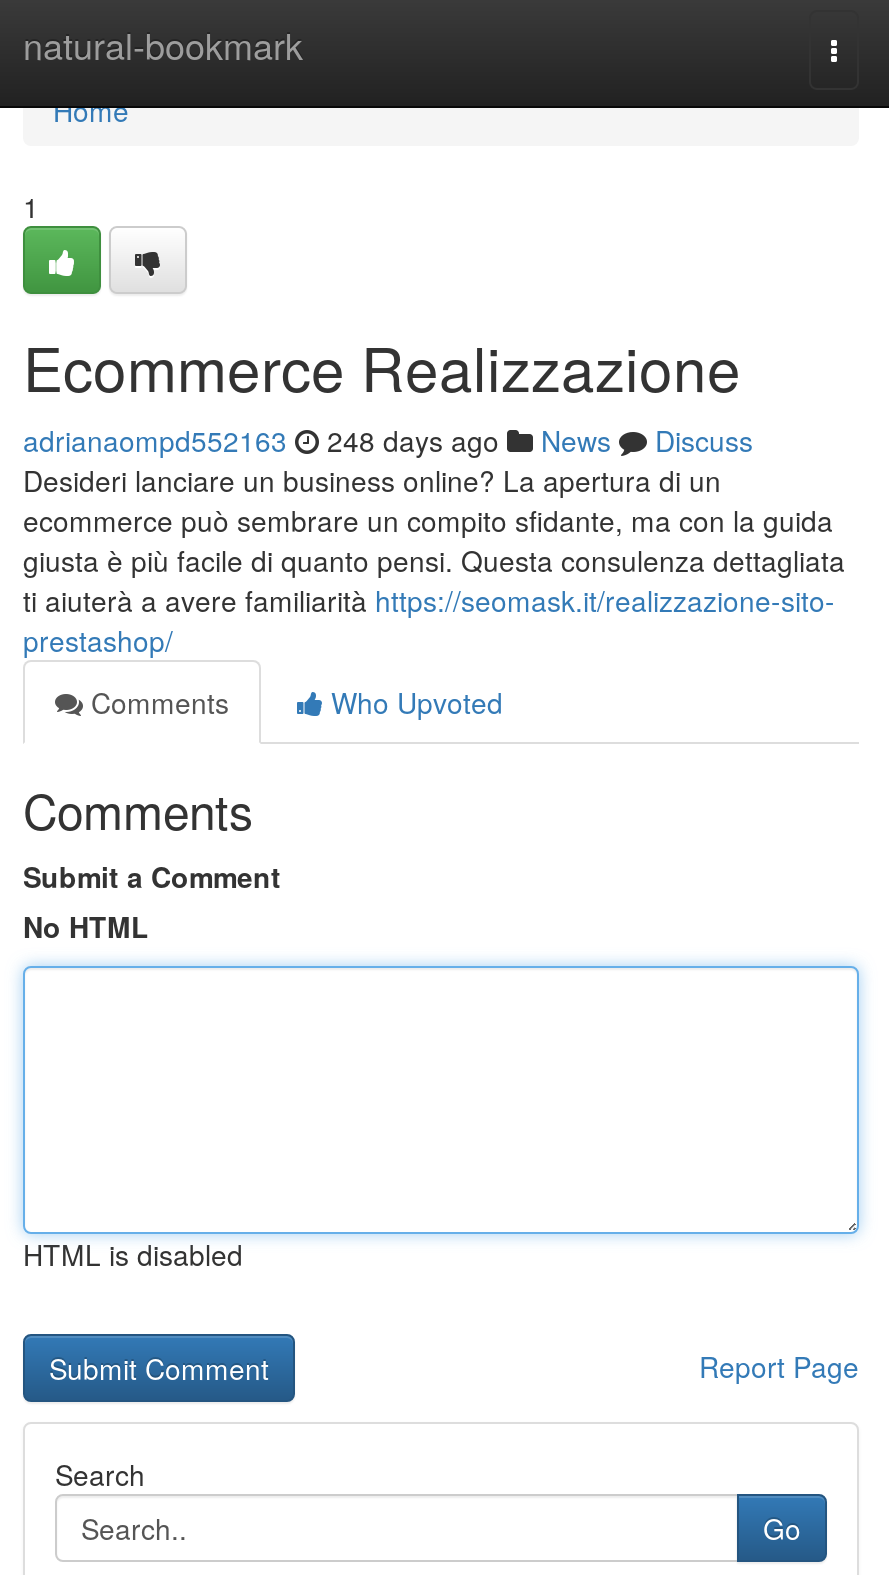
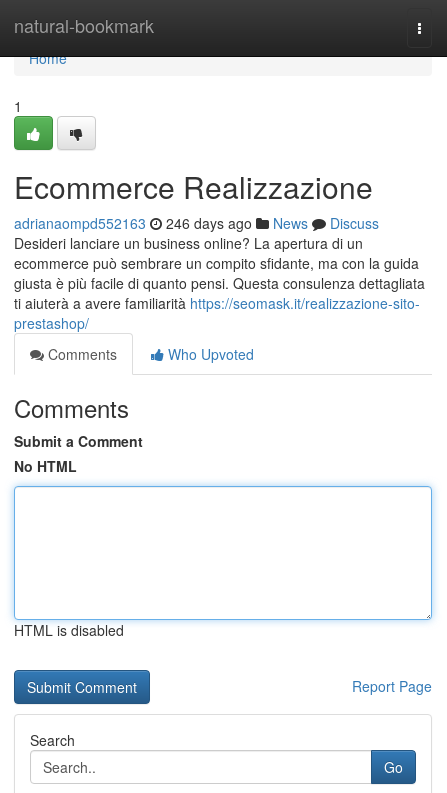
- adrianaompd552163 248 days ago News Discuss
+ adrianaompd552163 246 days ago News Discuss
